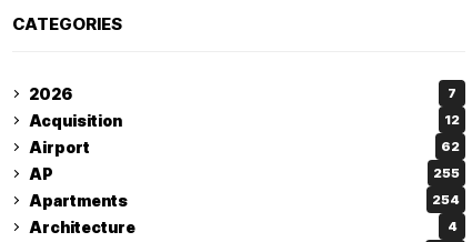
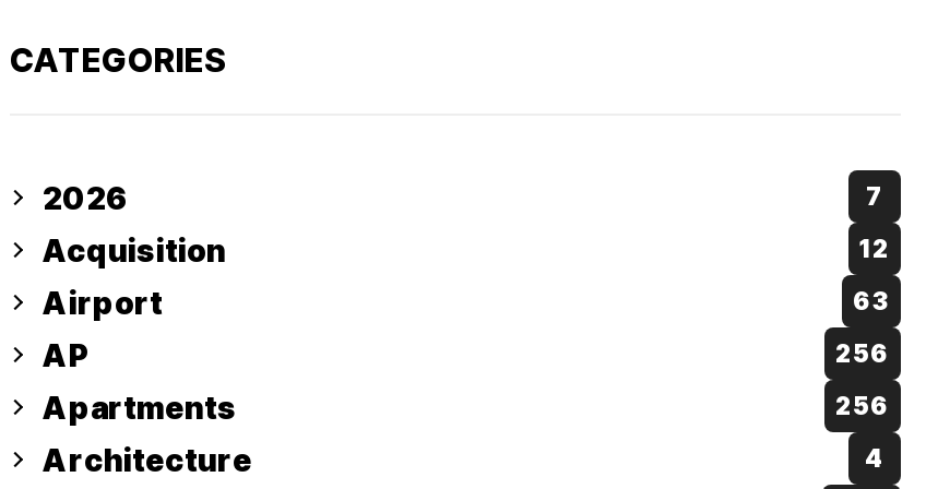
- 62
+ 63

- 255
+ 256

- 254
+ 256
